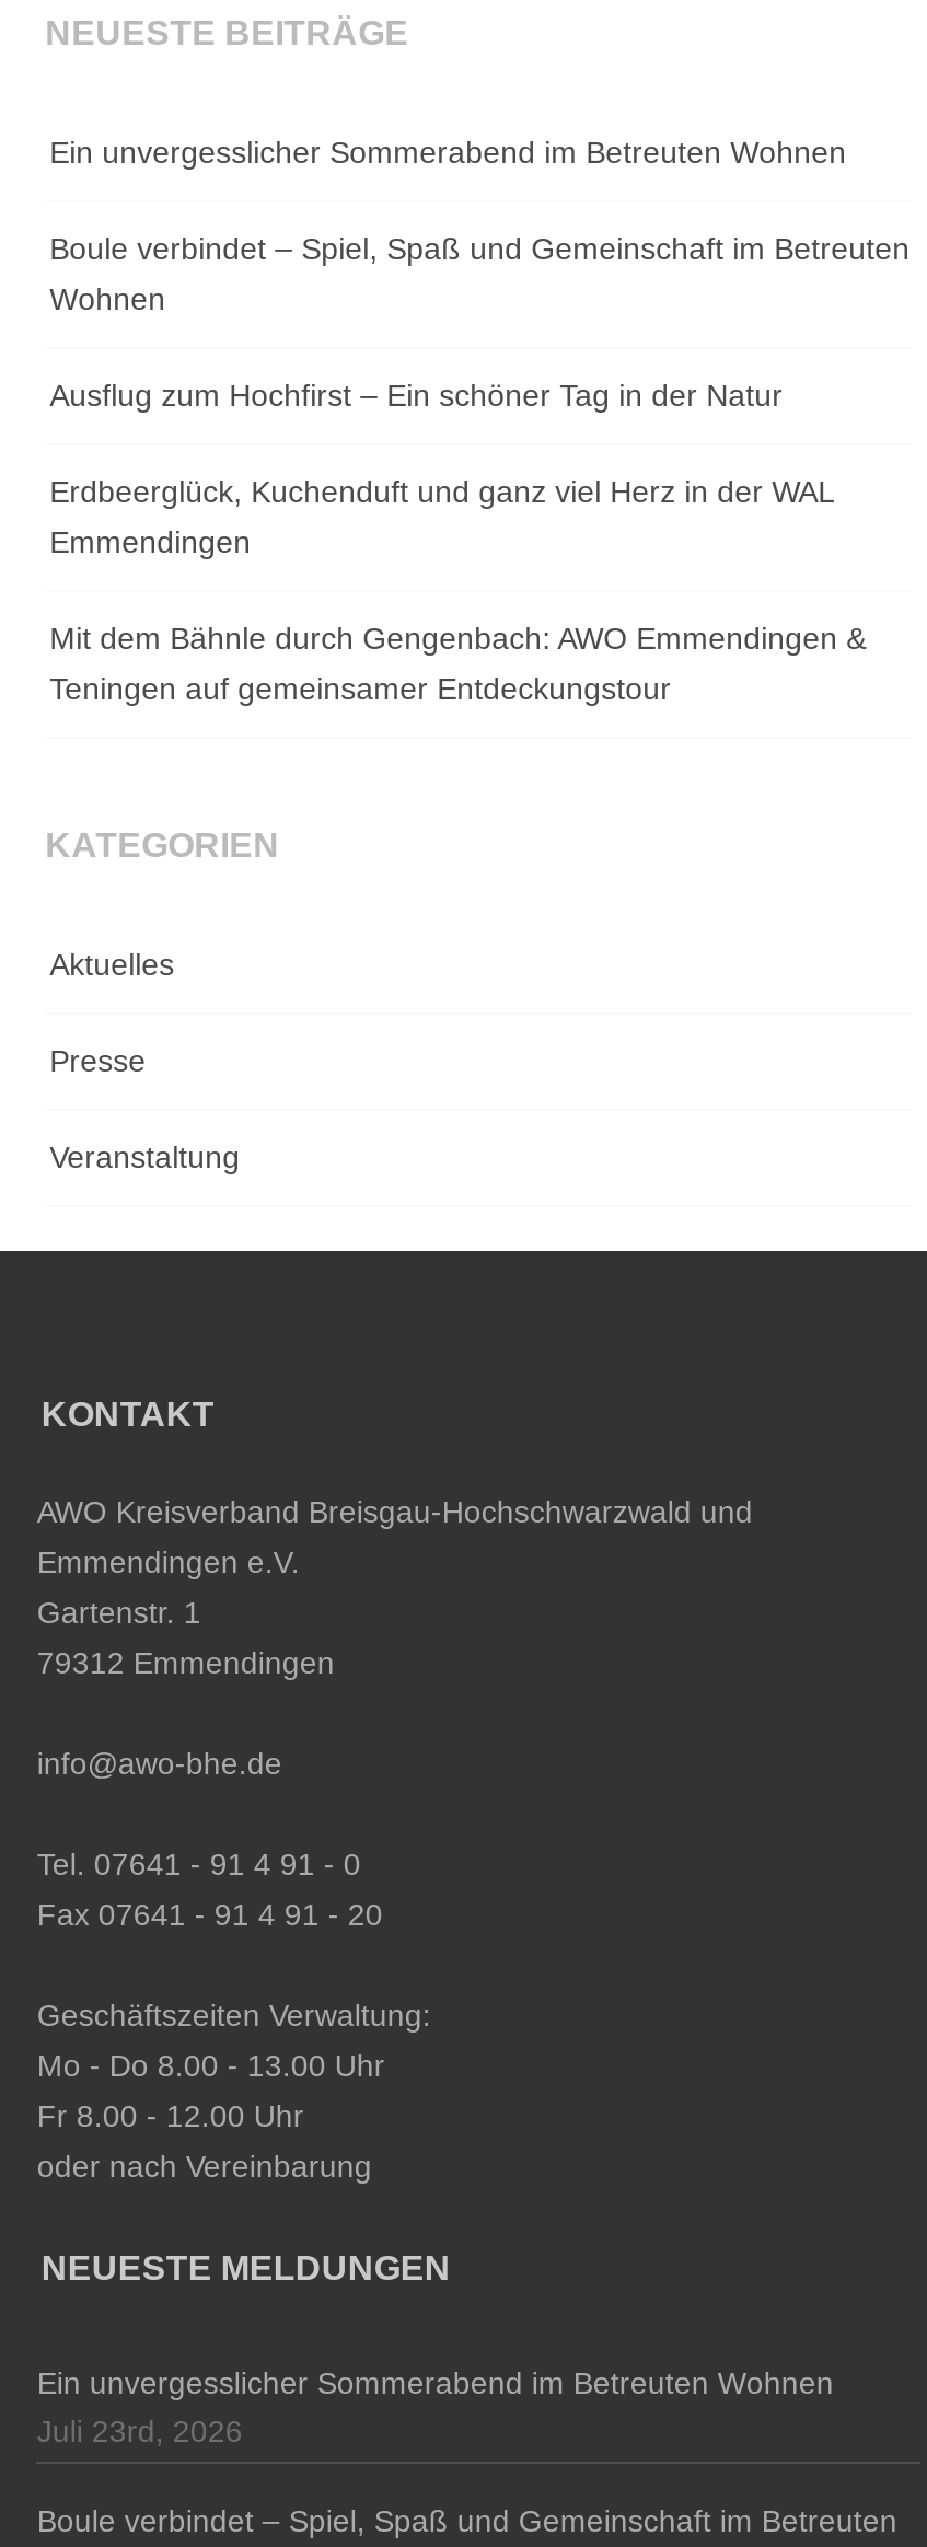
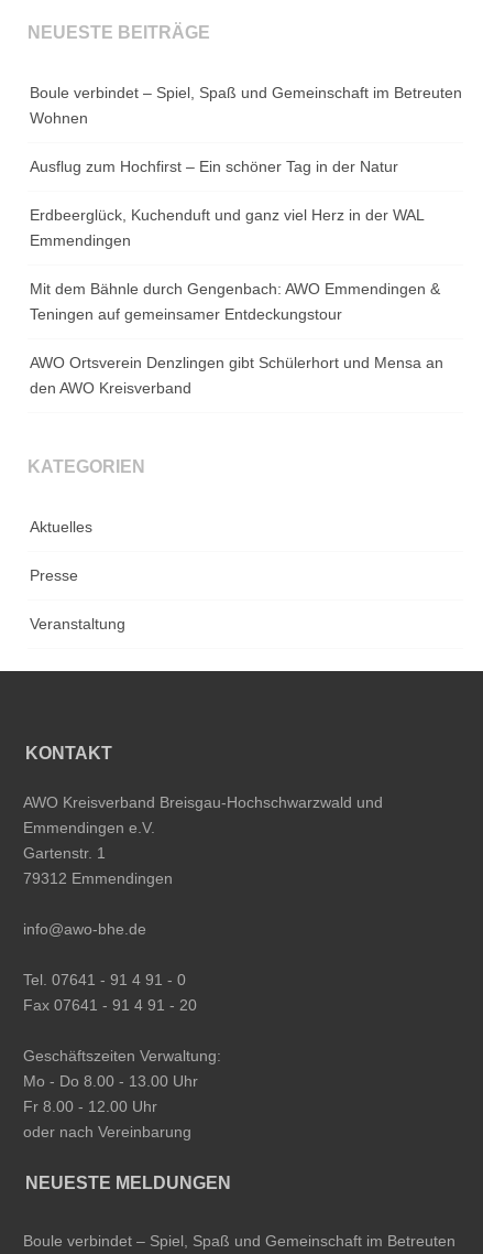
- Ein unvergesslicher Sommerabend im Betreuten Wohnen

+ AWO Ortsverein Denzlingen gibt Schülerhort und Mensa an
+ den AWO Kreisverband

moved down: KATEGORIEN | Aktuelles | Presse | ... | oder nach Vereinbarung | NEUESTE MELDUNGEN

- Ein unvergesslicher Sommerabend im Betreuten Wohnen
- Juli 23rd, 2026
